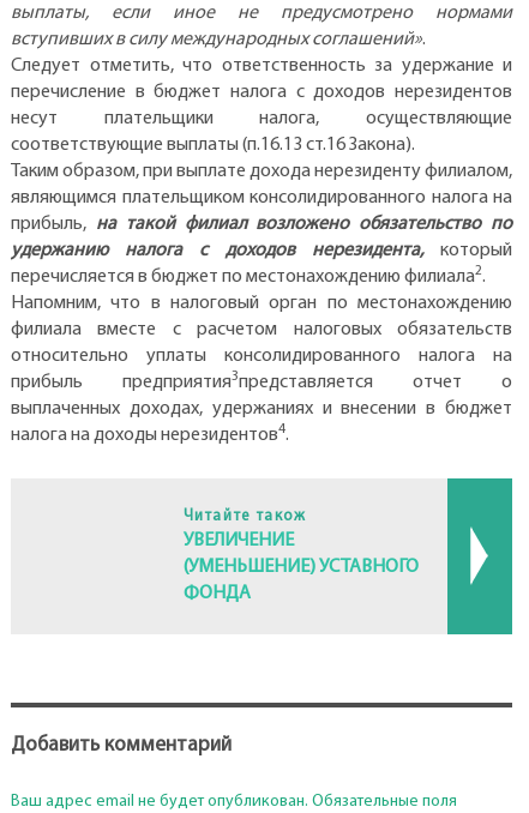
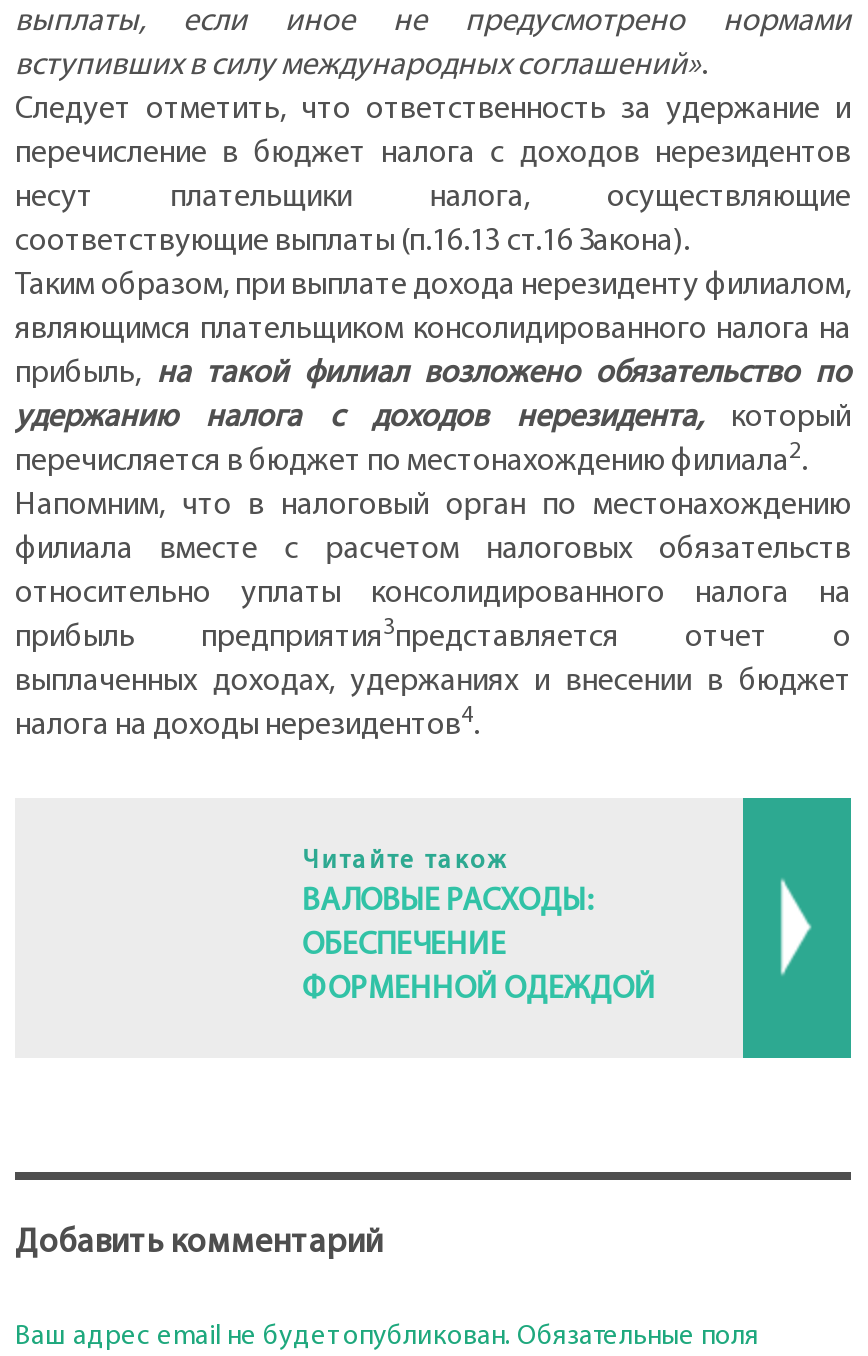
- УВЕЛИЧЕНИЕ
- (УМЕНЬШЕНИЕ) УСТАВНОГО
- ФОНДА
+ ВАЛОВЫЕ РАСХОДЫ:
+ ОБЕСПЕЧЕНИЕ
+ ФОРМЕННОЙ ОДЕЖДОЙ
